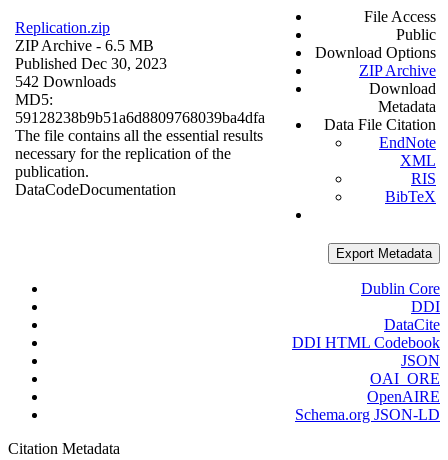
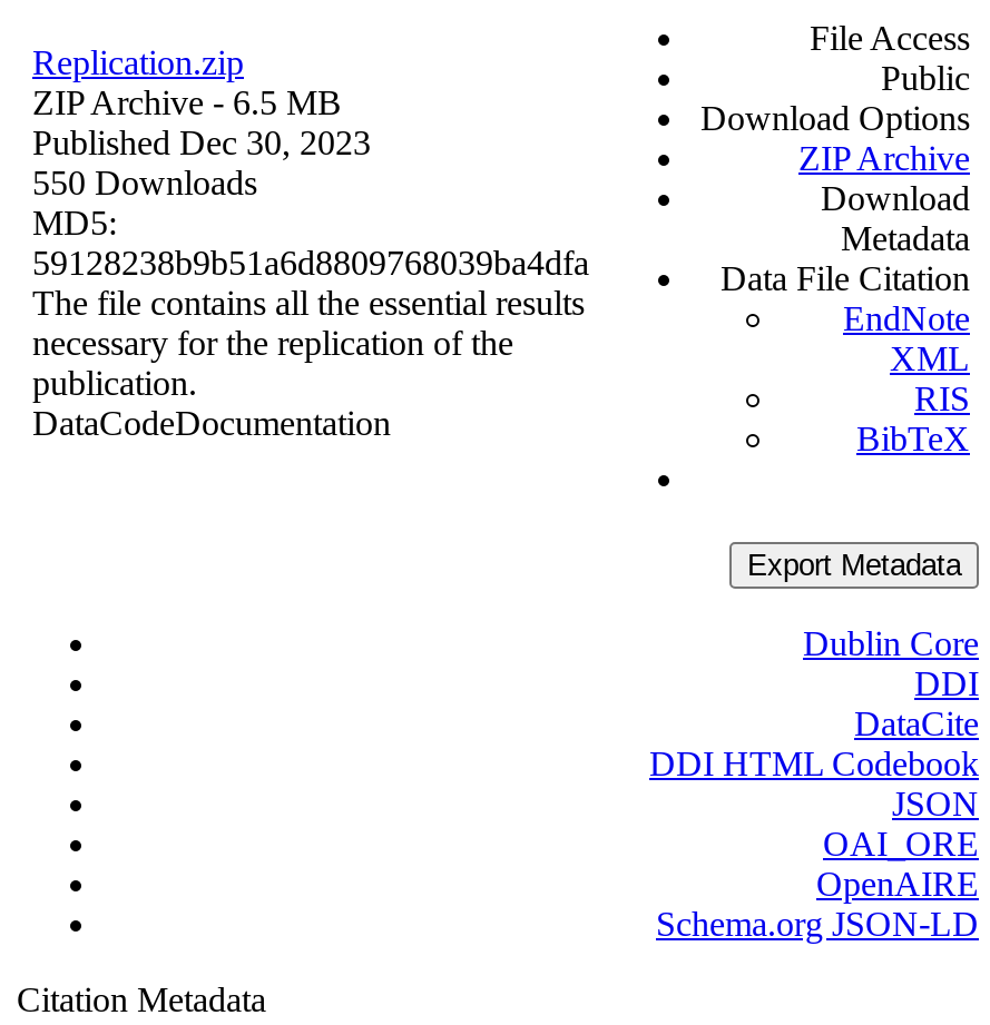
- 542 Downloads
+ 550 Downloads
